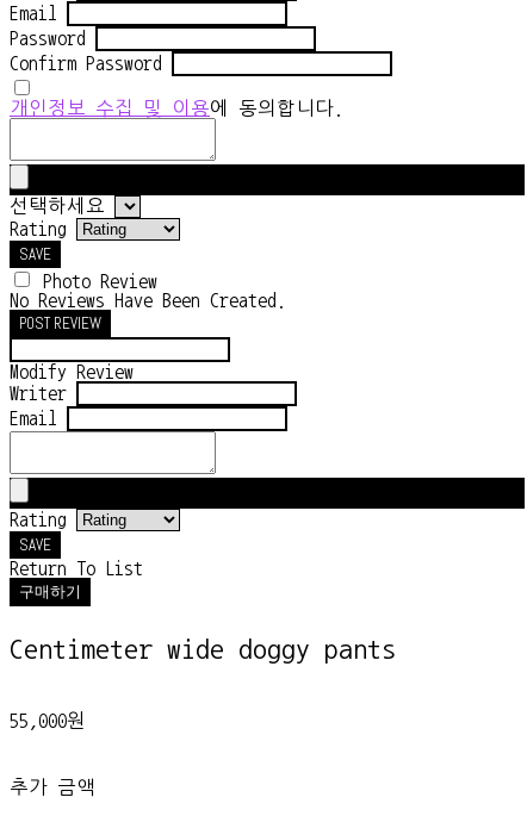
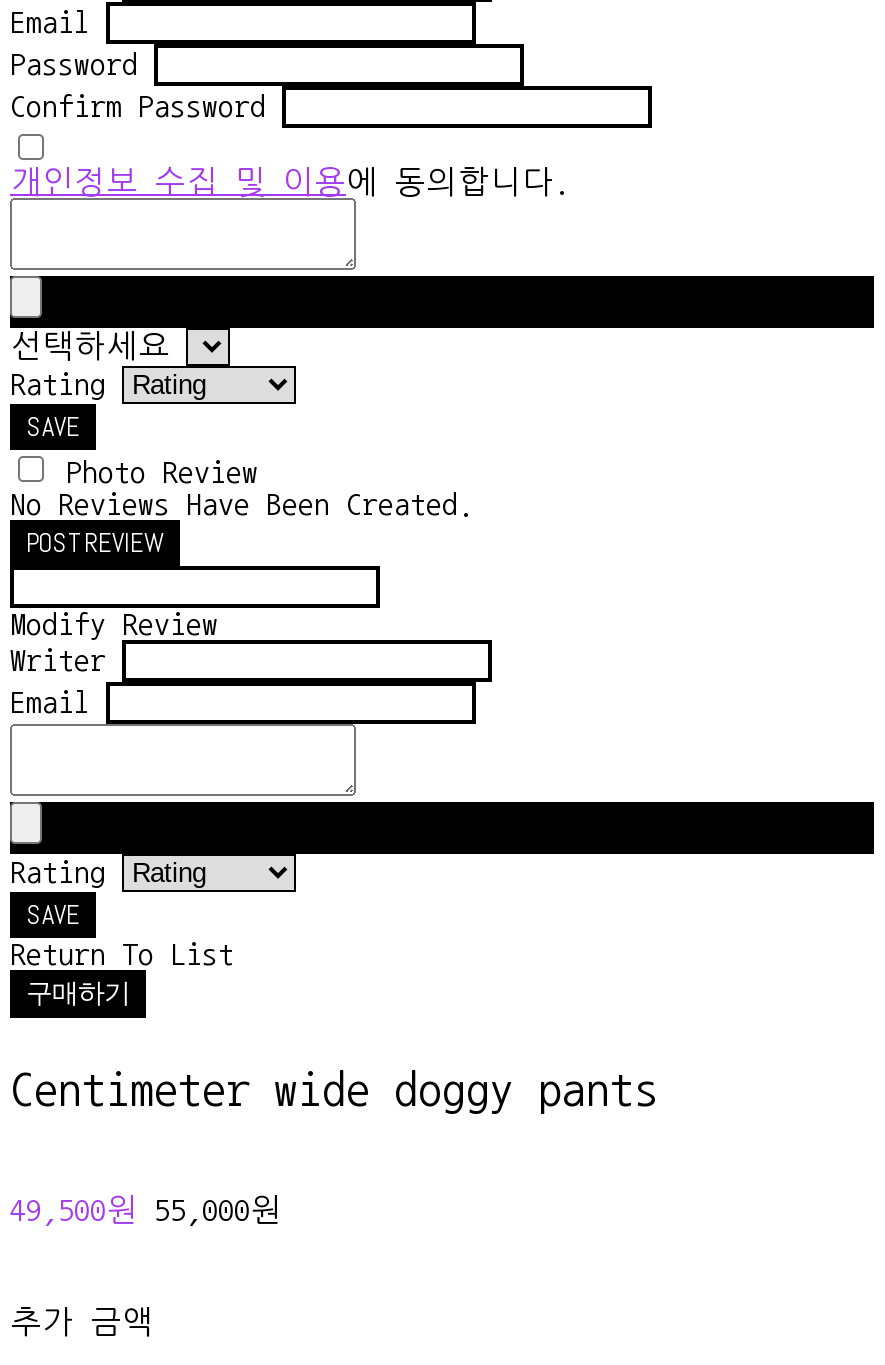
- 55,000원
+ 49,500원 55,000원
